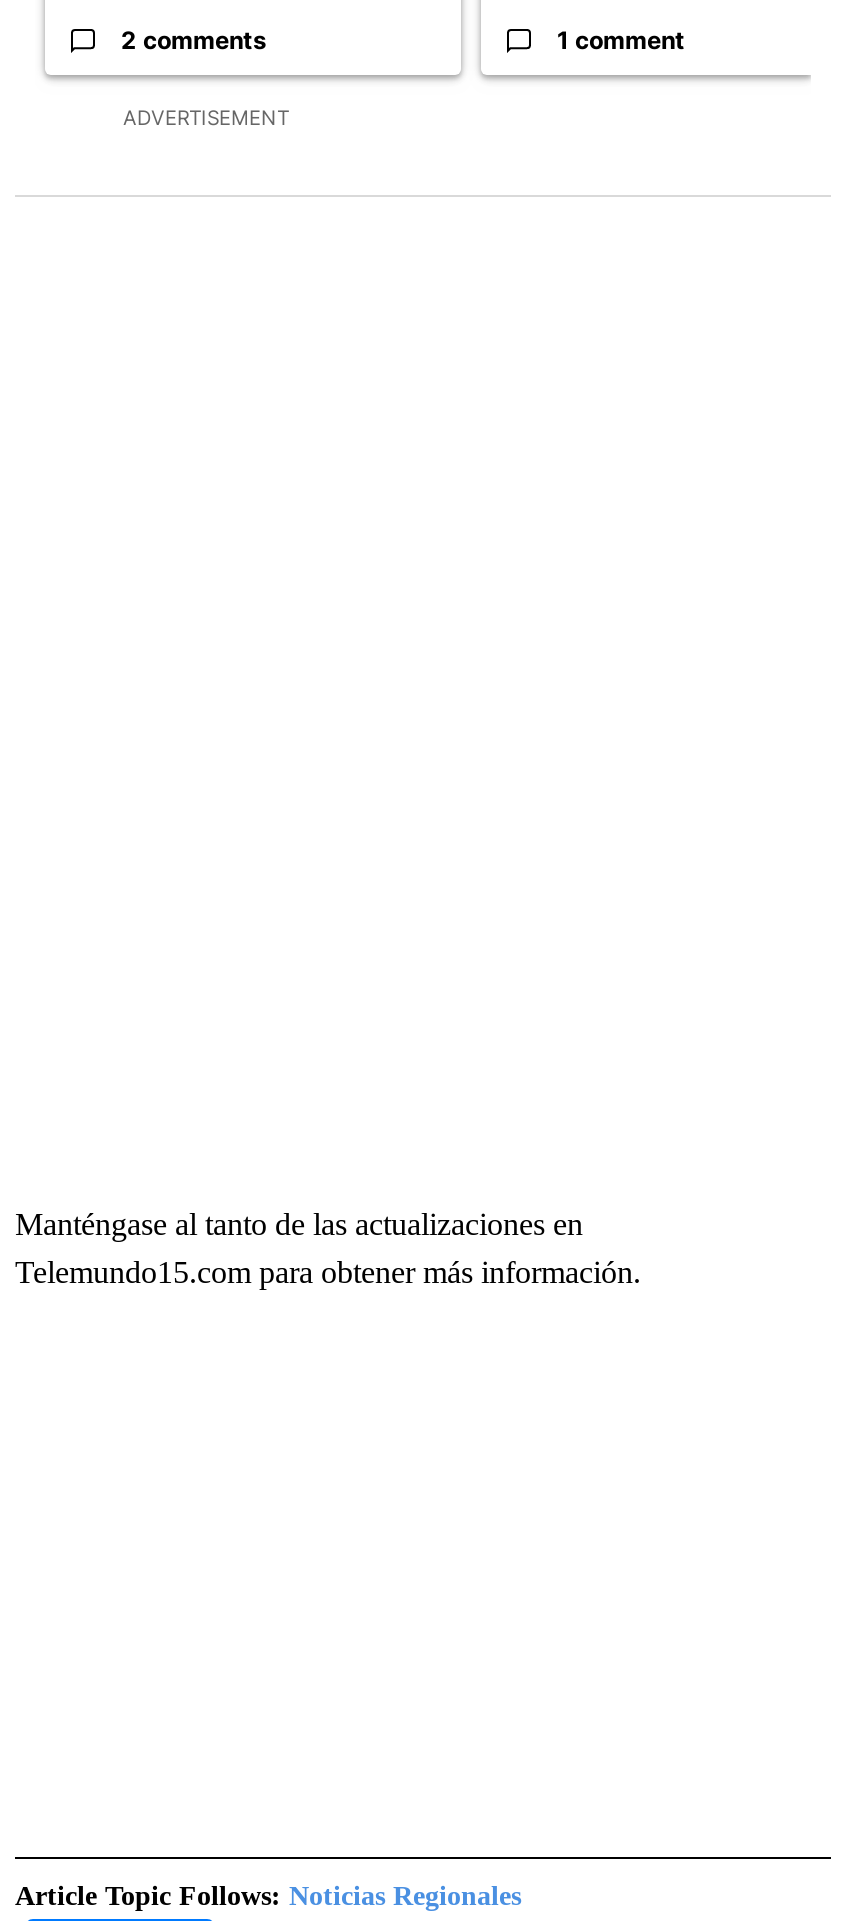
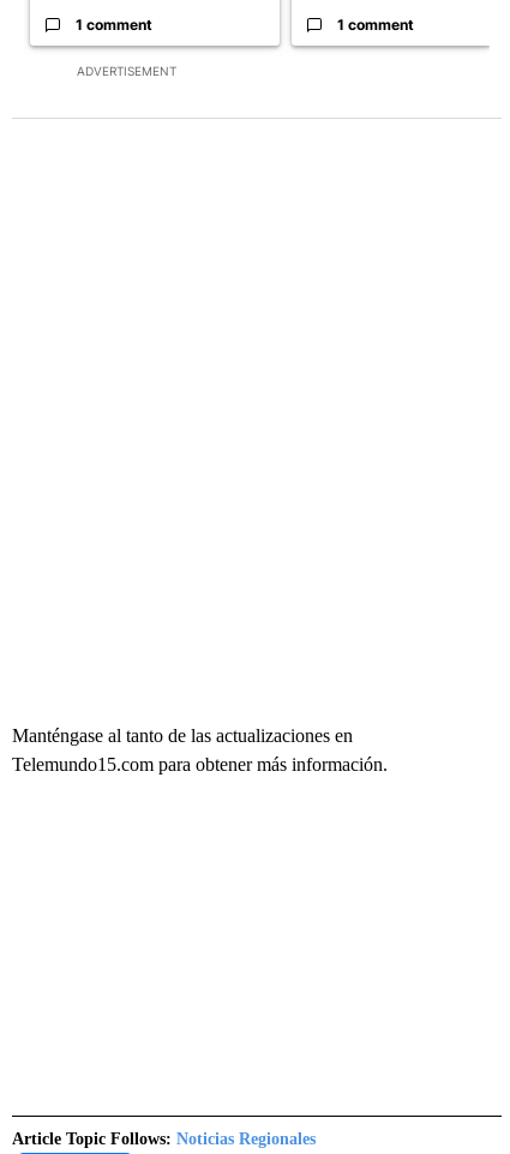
- 2 comments
+ 1 comment
